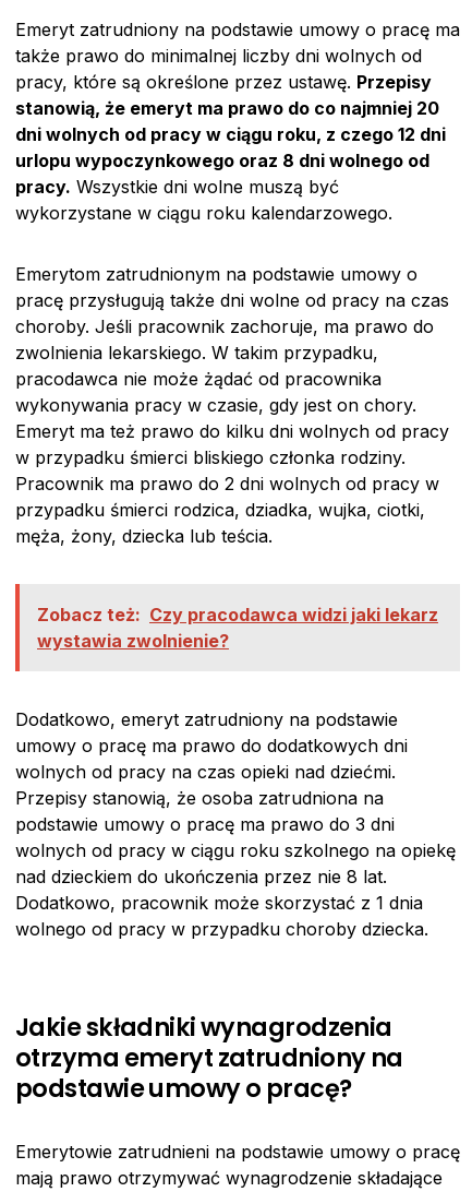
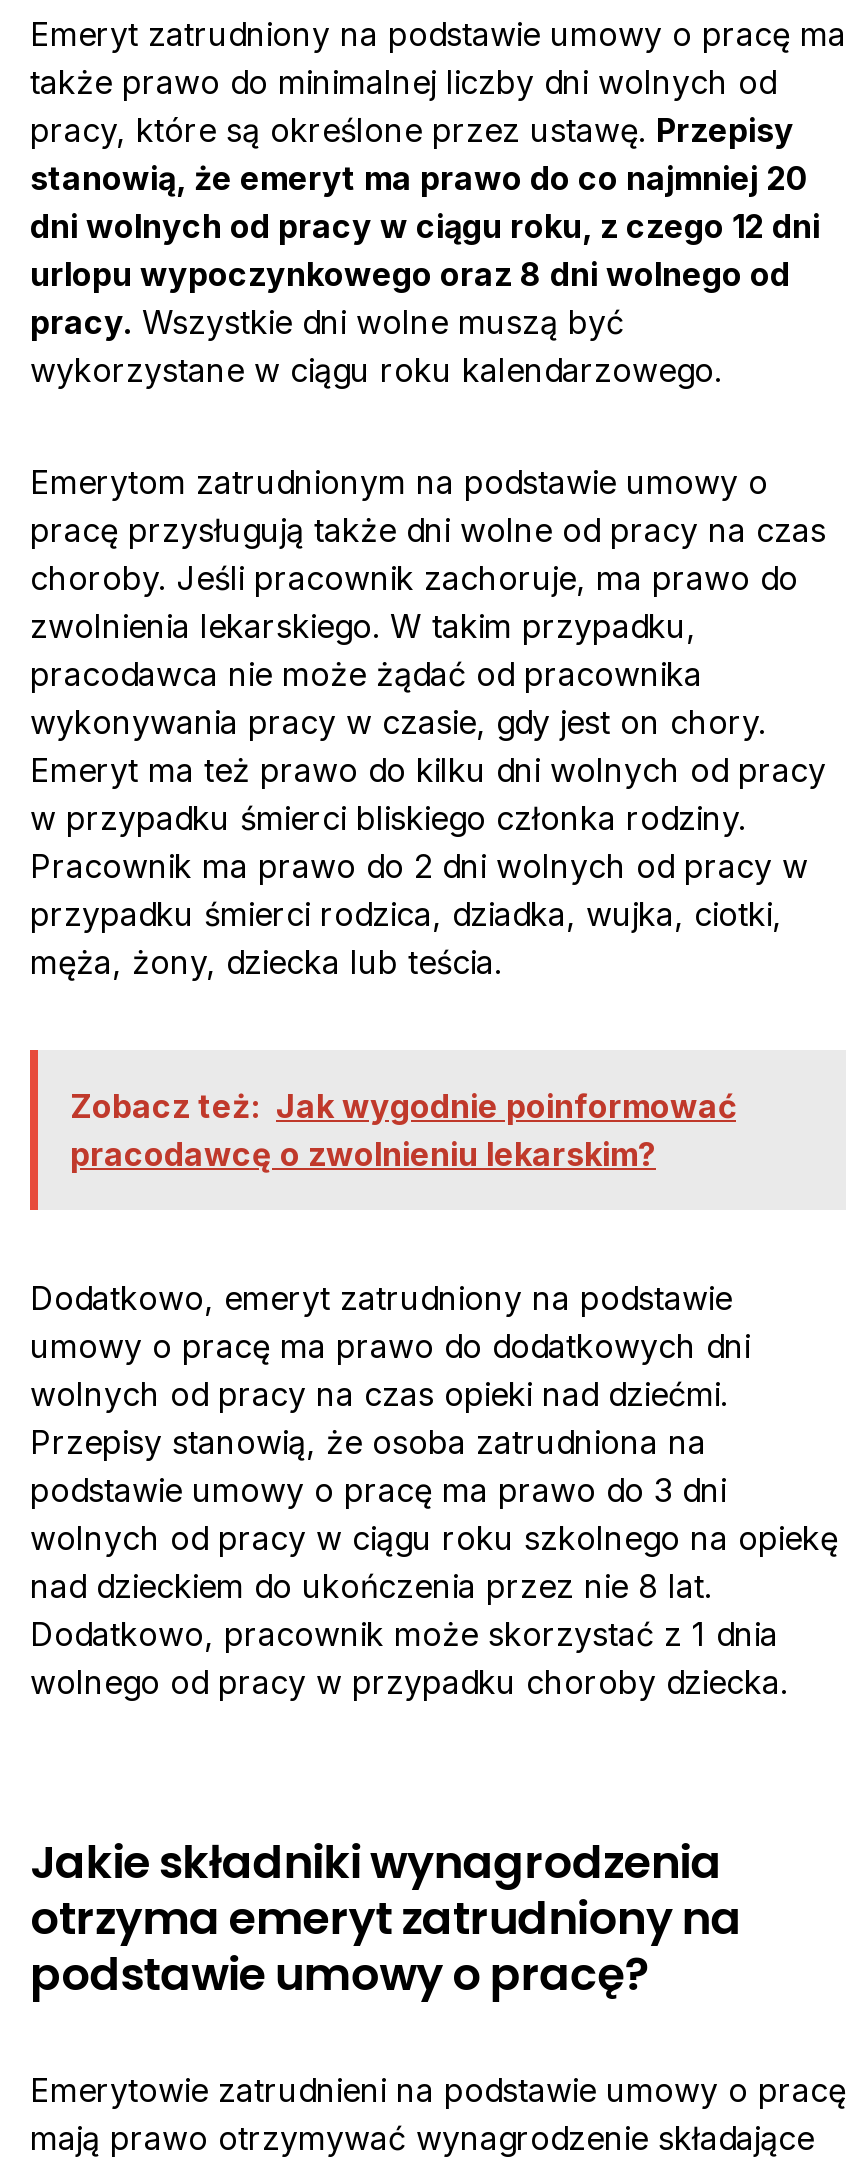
- Zobacz też: Czy pracodawca widzi jaki lekarz
- wystawia zwolnienie?
+ Zobacz też: Jak wygodnie poinformować
+ pracodawcę o zwolnieniu lekarskim?
